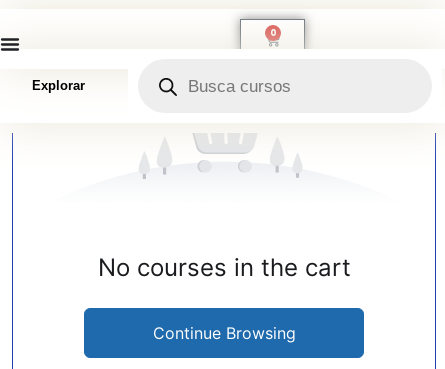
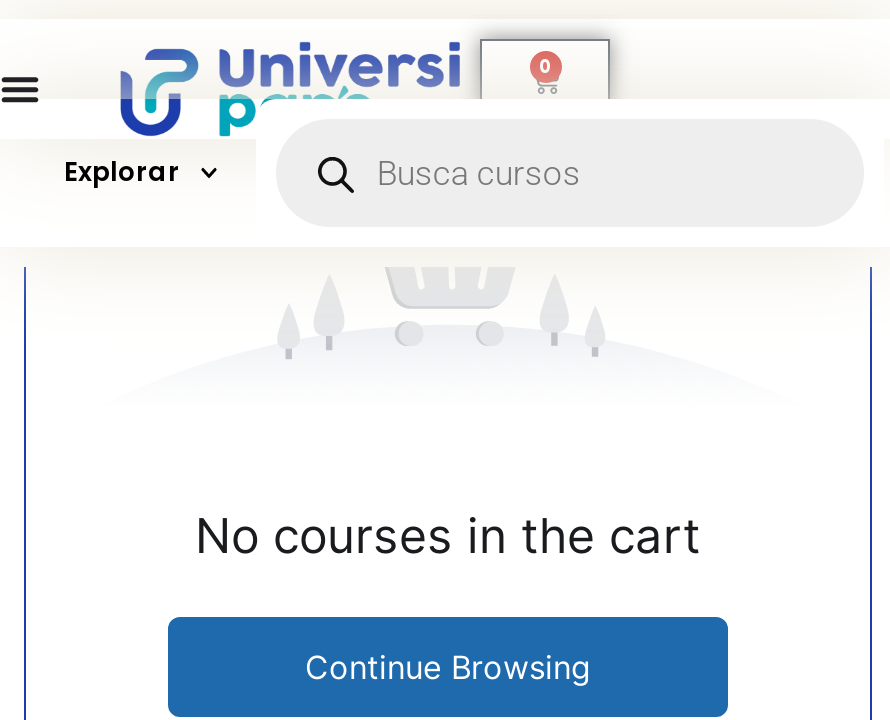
+ [image]

+ [image]
